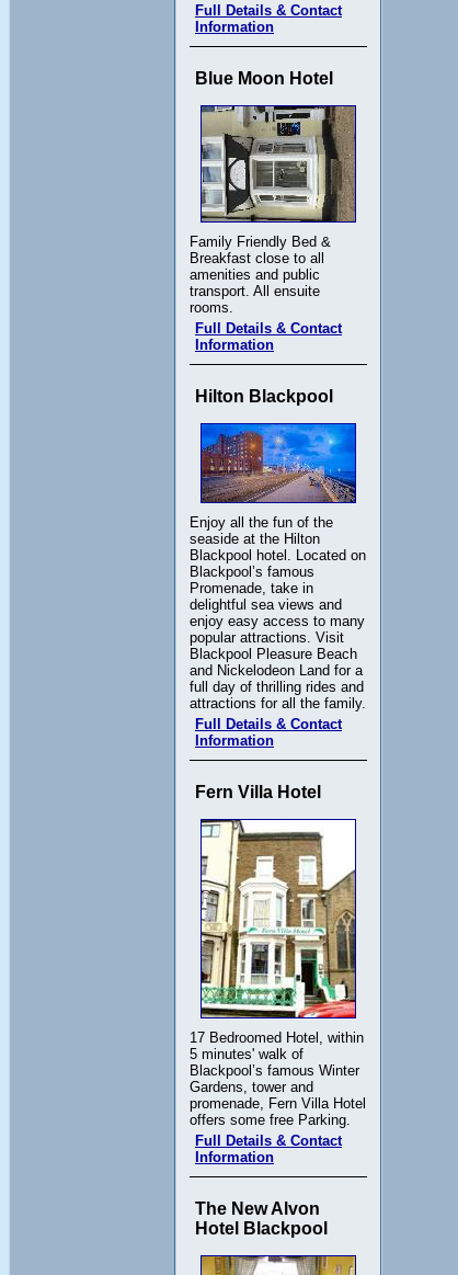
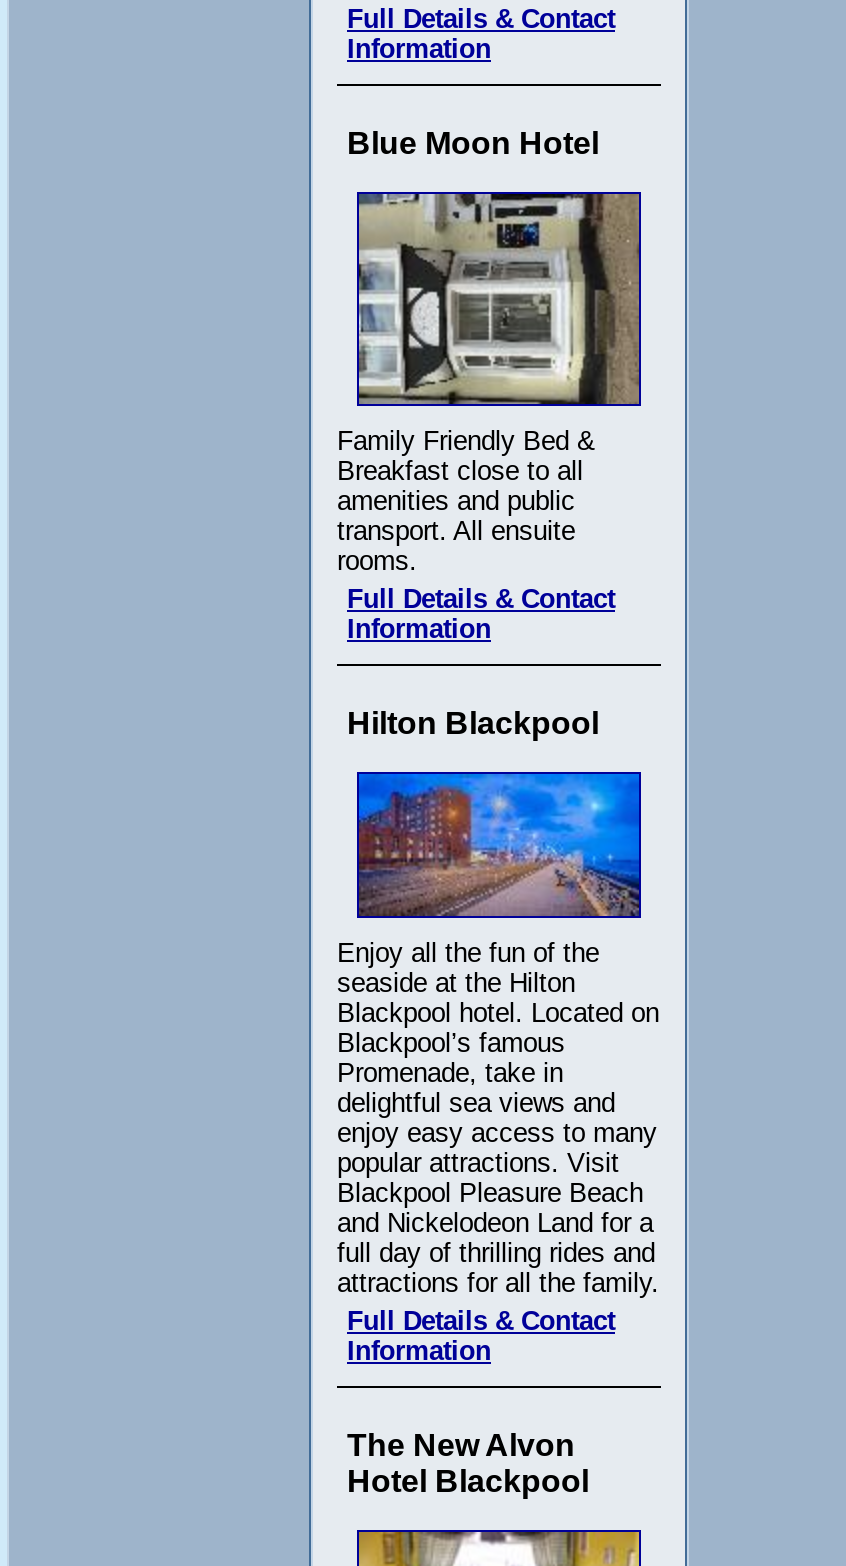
- Fern Villa Hotel

- [image]
- 17 Bedroomed Hotel, within
- 5 minutes' walk of
- Blackpool’s famous Winter
- Gardens, tower and
- promenade, Fern Villa Hotel
- offers some free Parking.
- Full Details & Contact
- Information
